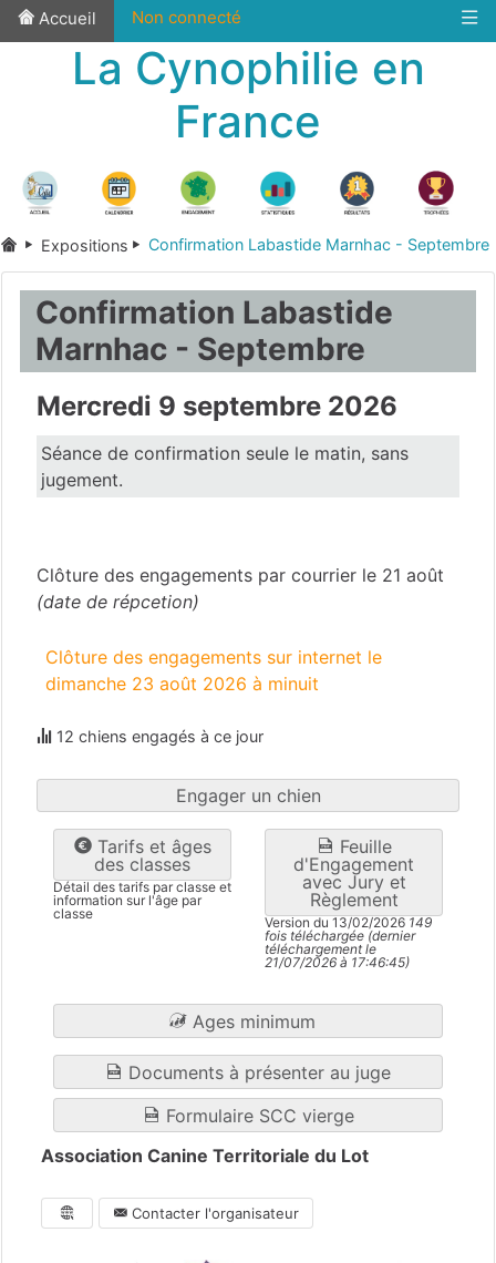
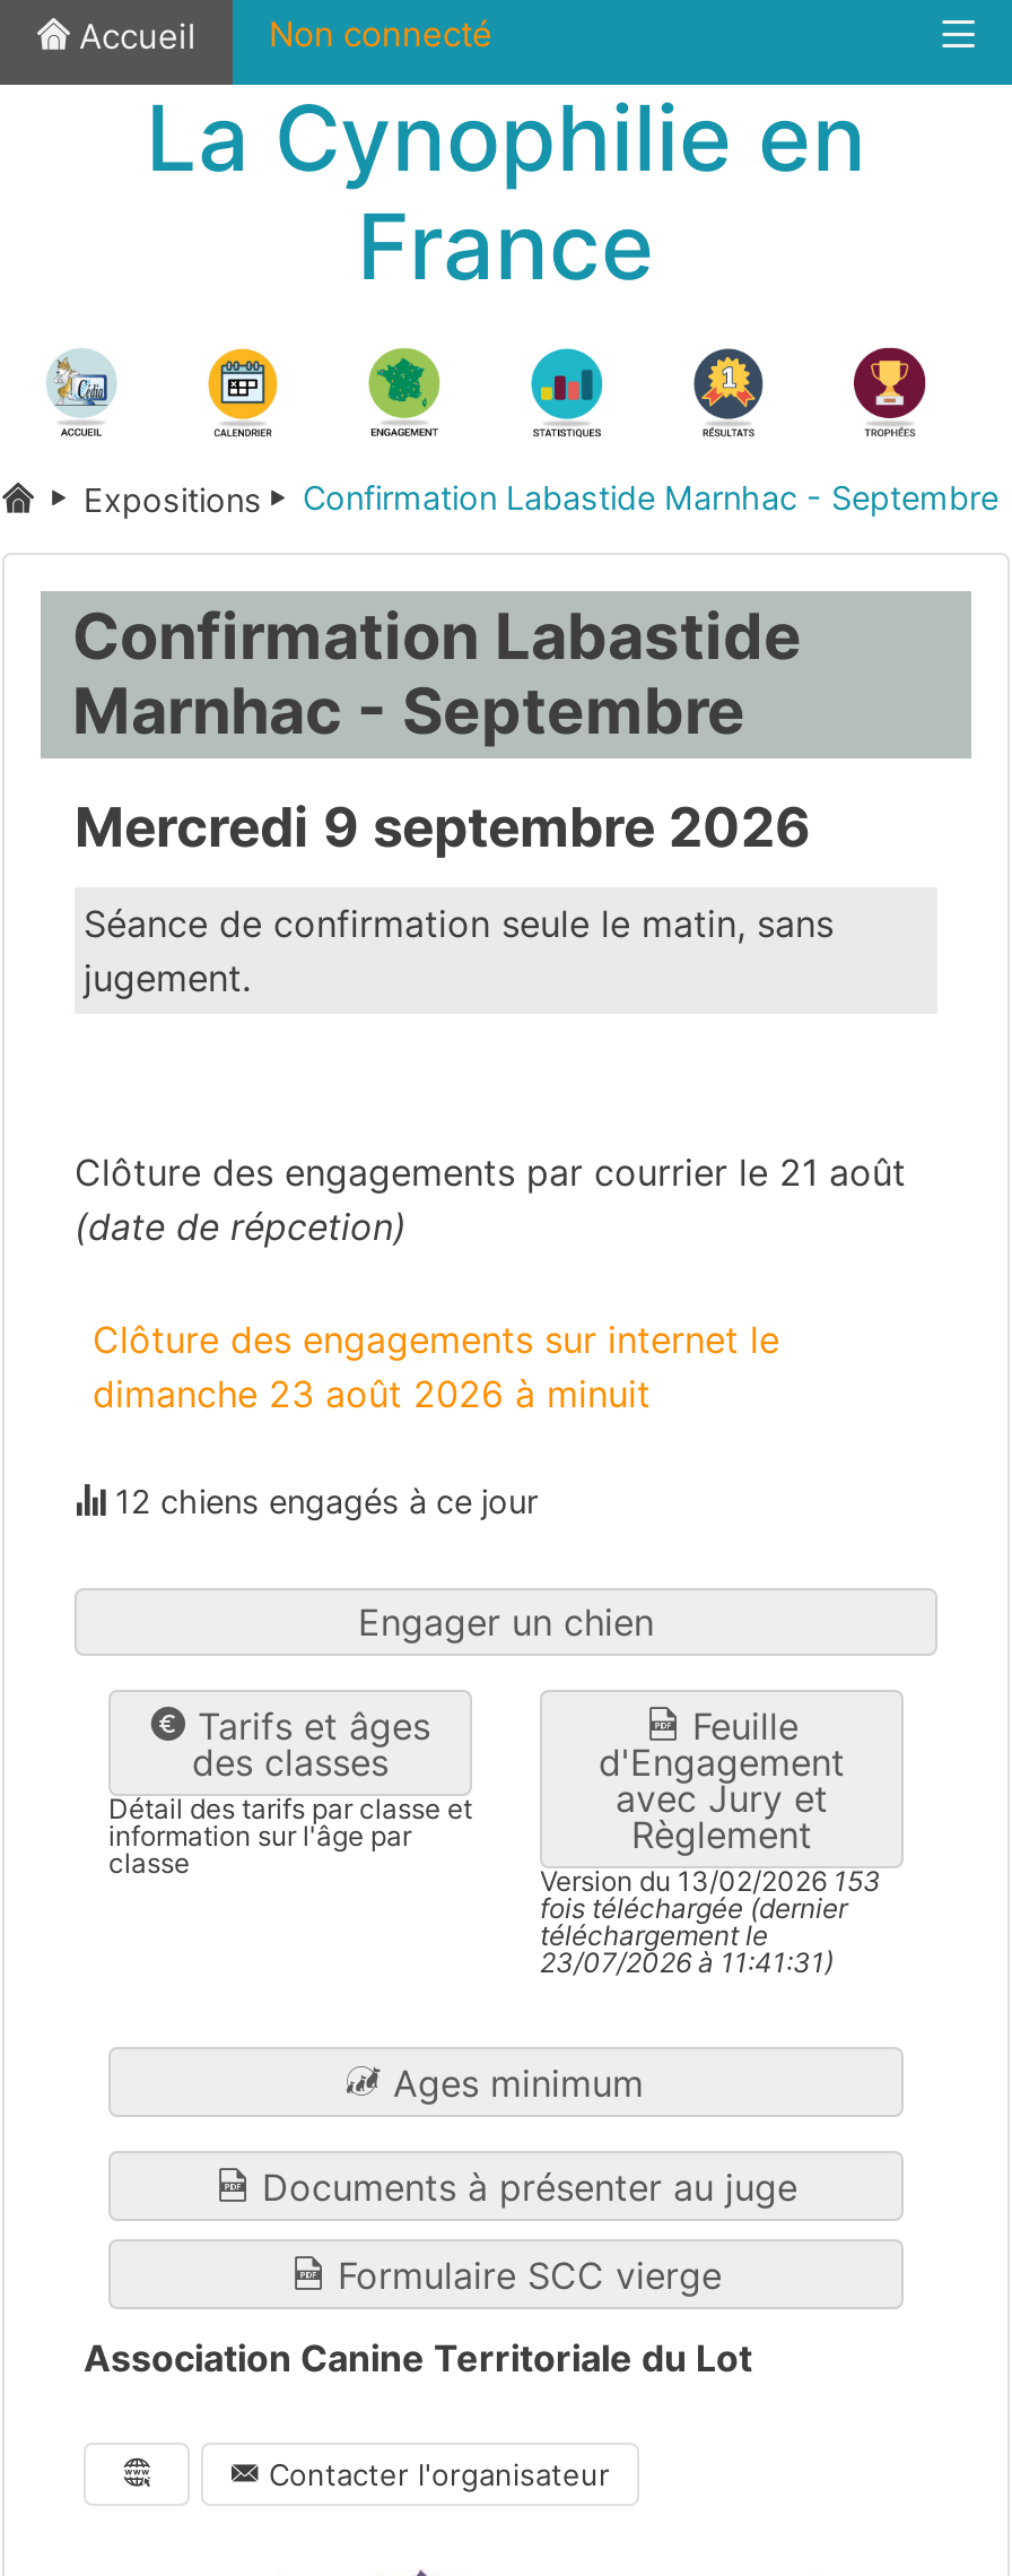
- Version du 13/02/2026 149
+ Version du 13/02/2026 153

- 21/07/2026 à 17:46:45)
+ 23/07/2026 à 11:41:31)
